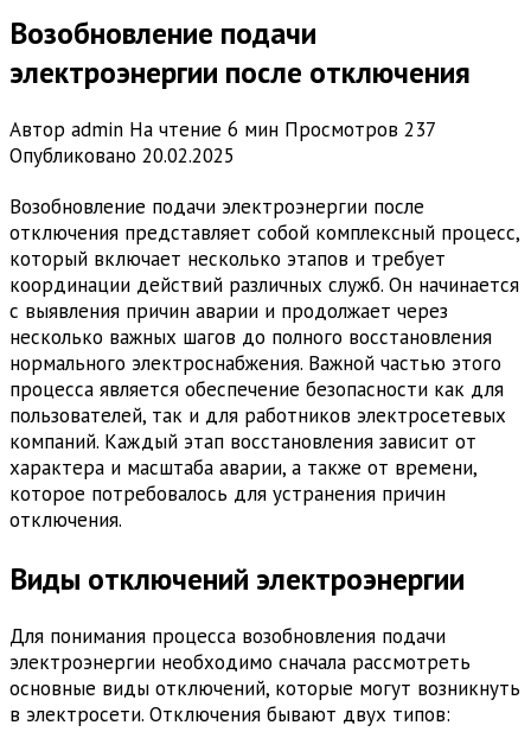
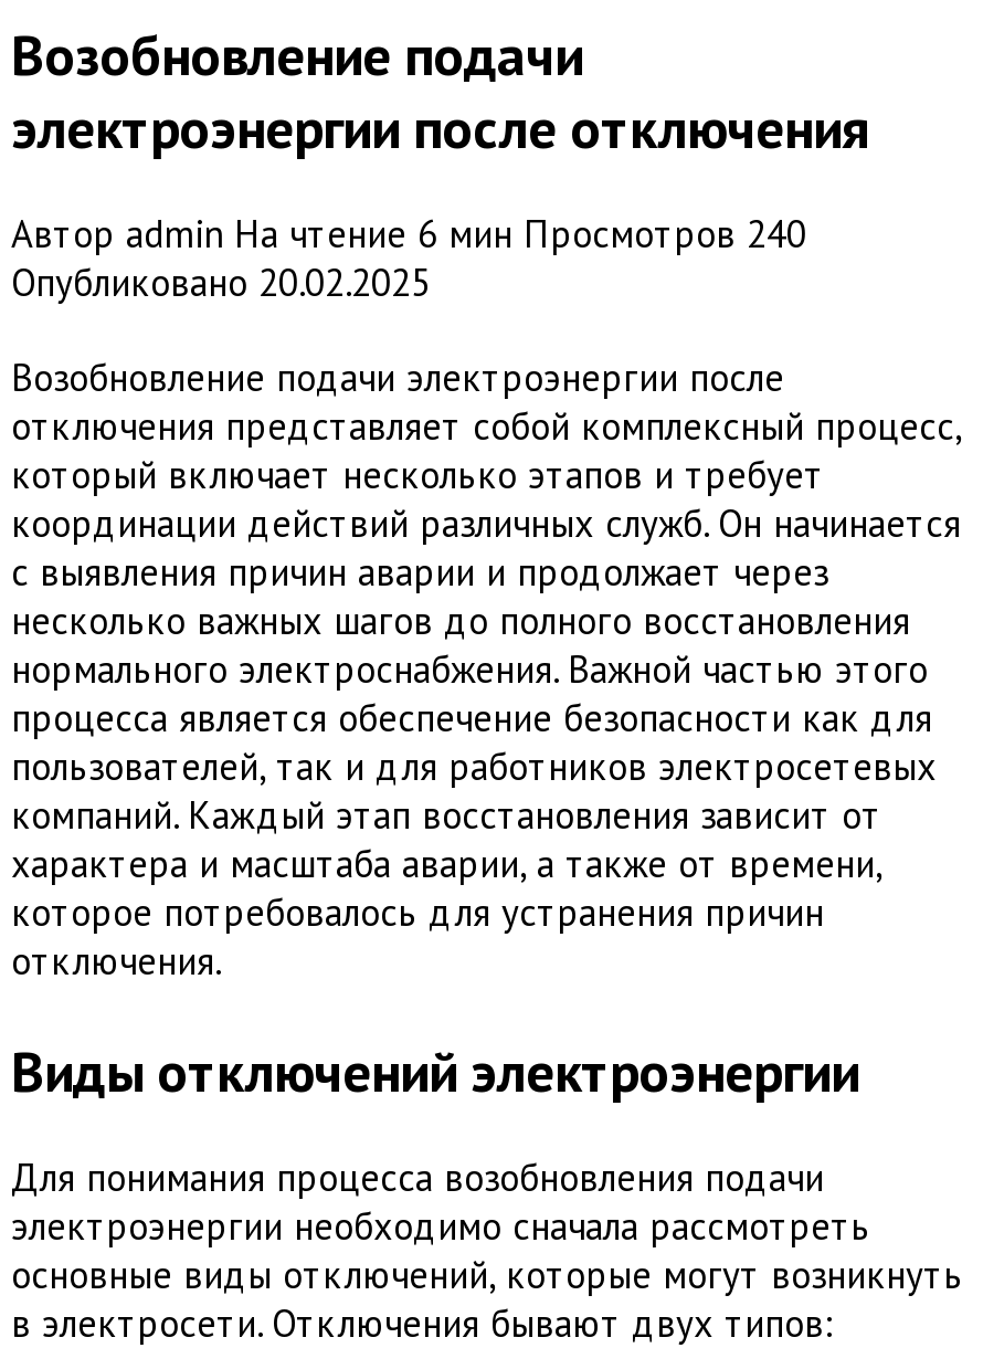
- Автор admin На чтение 6 мин Просмотров 237
+ Автор admin На чтение 6 мин Просмотров 240
